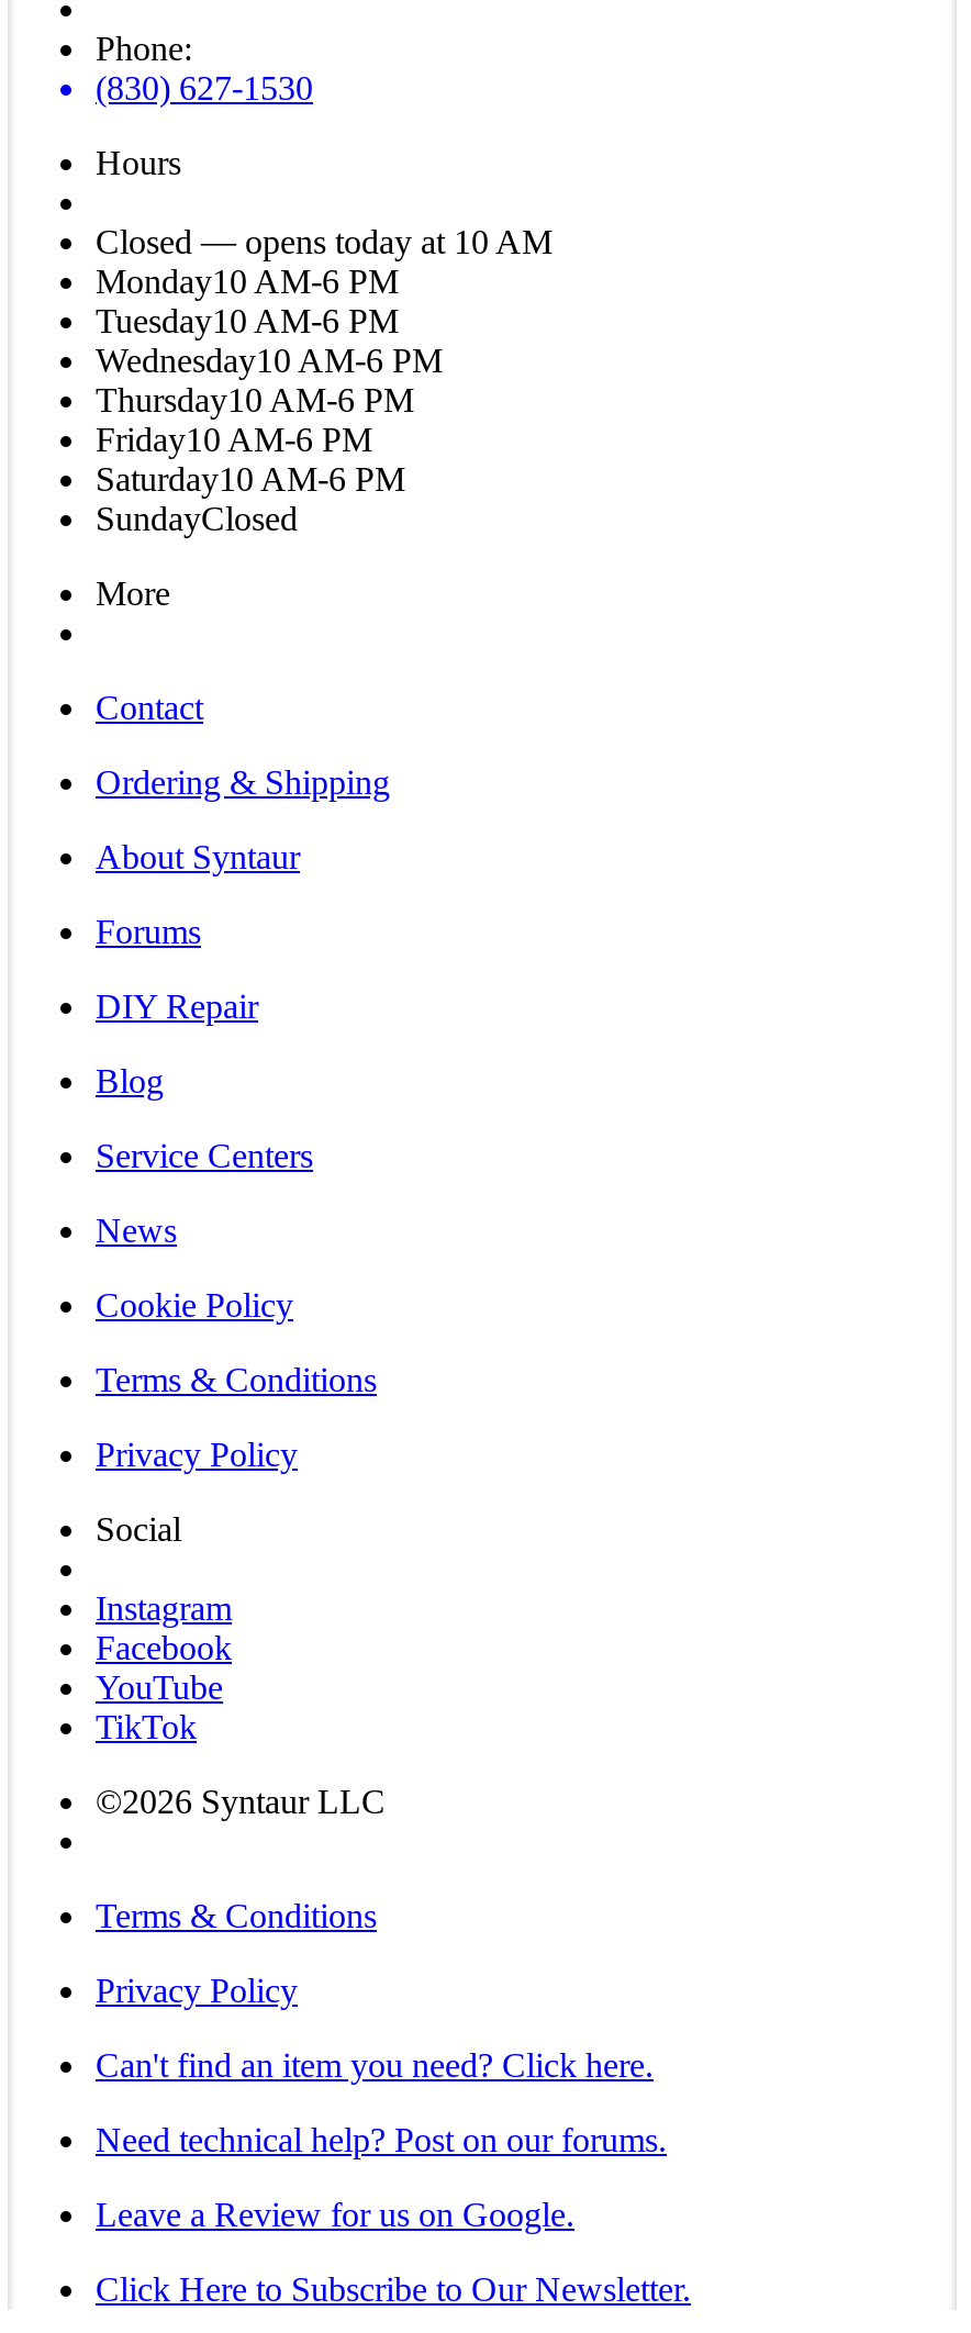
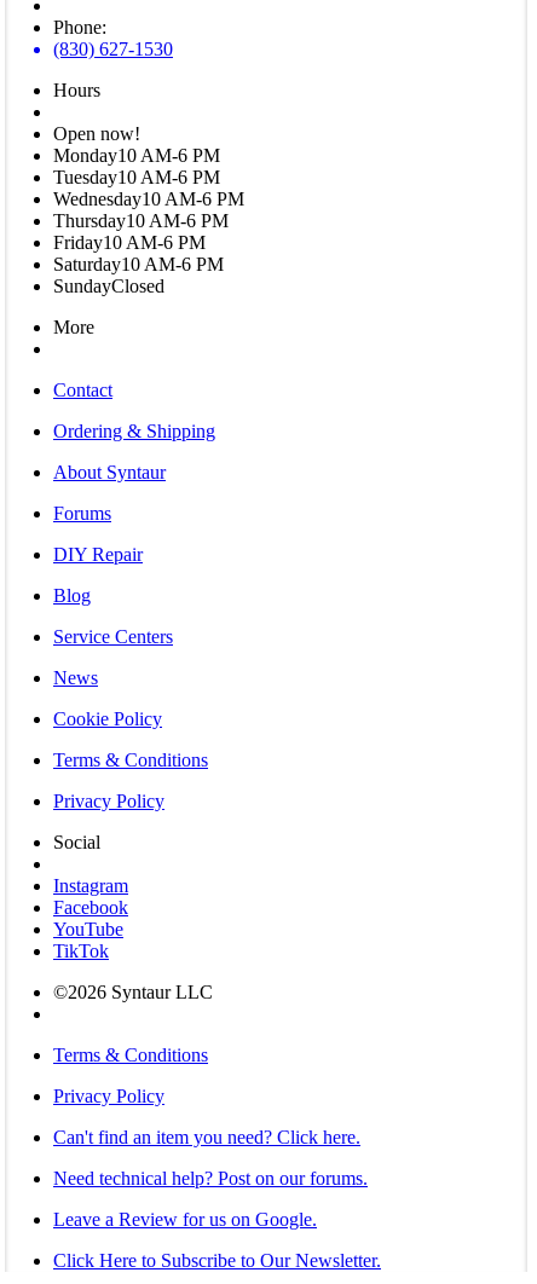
- Closed — opens today at 10 AM
+ Open now!
